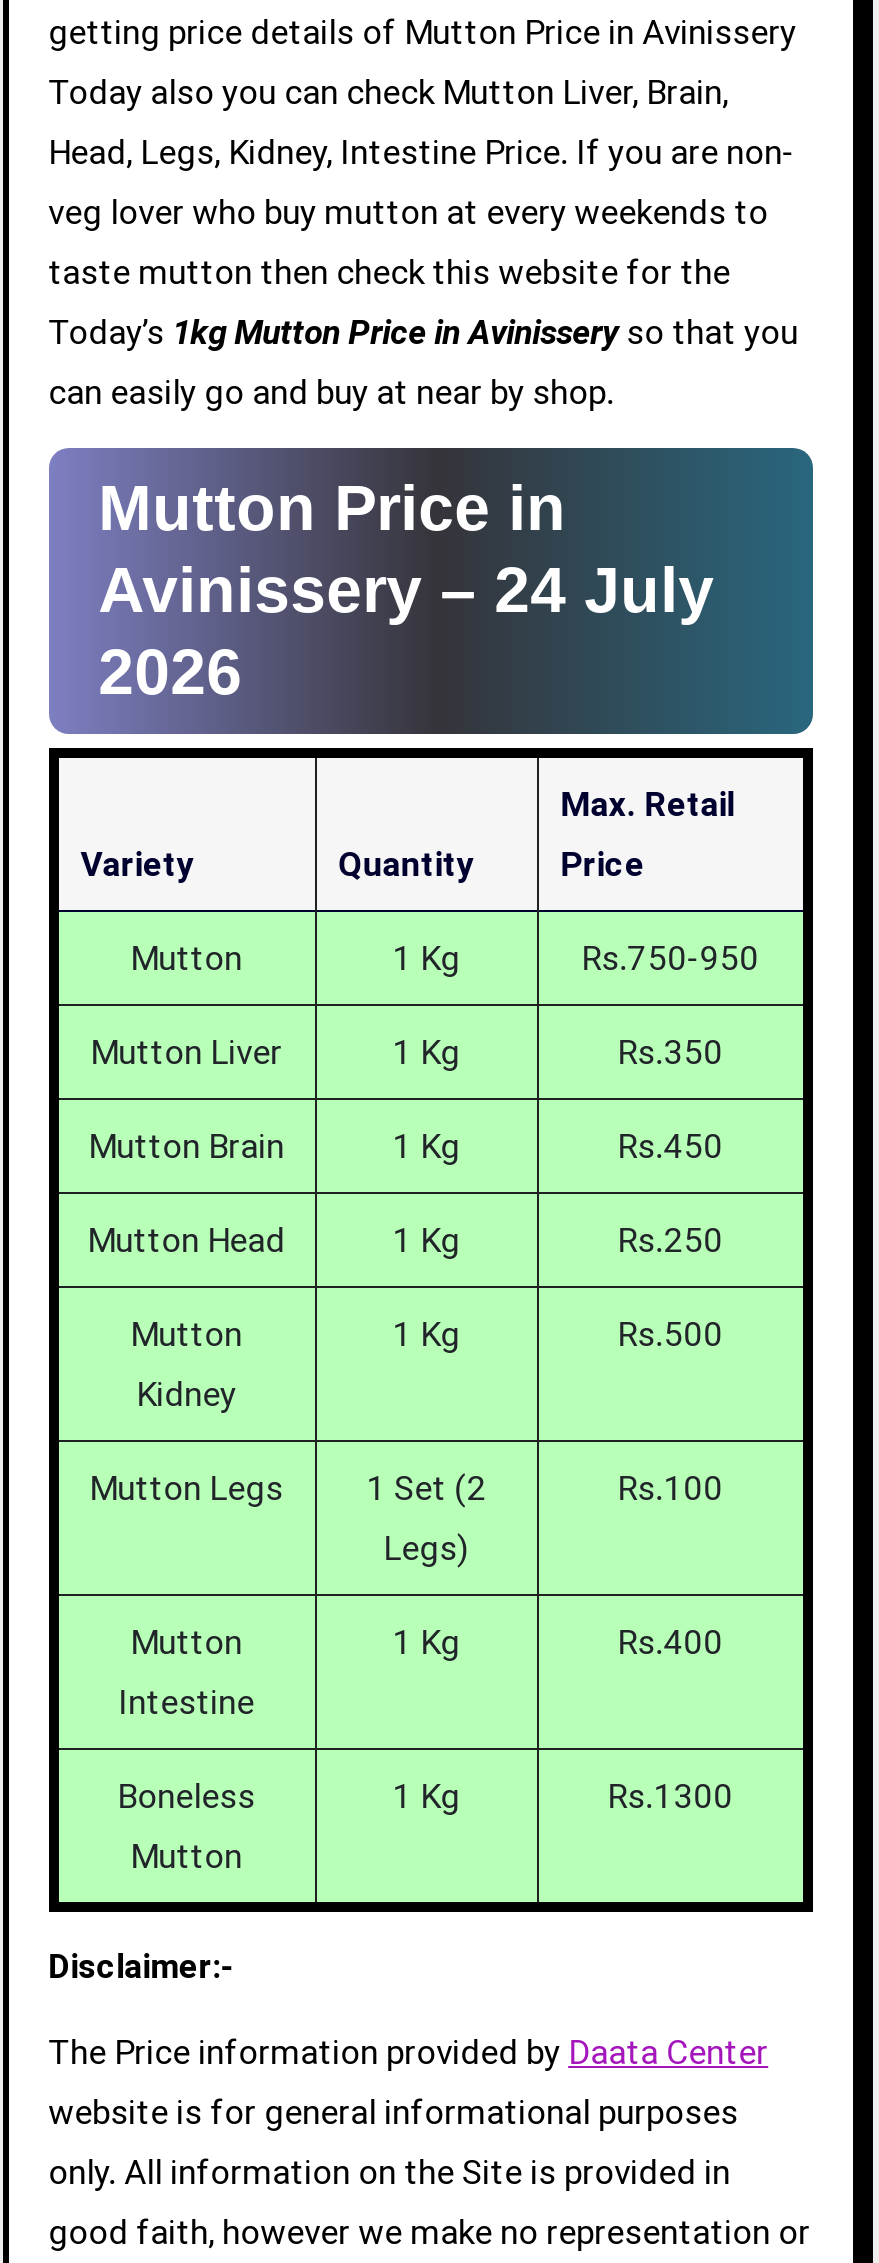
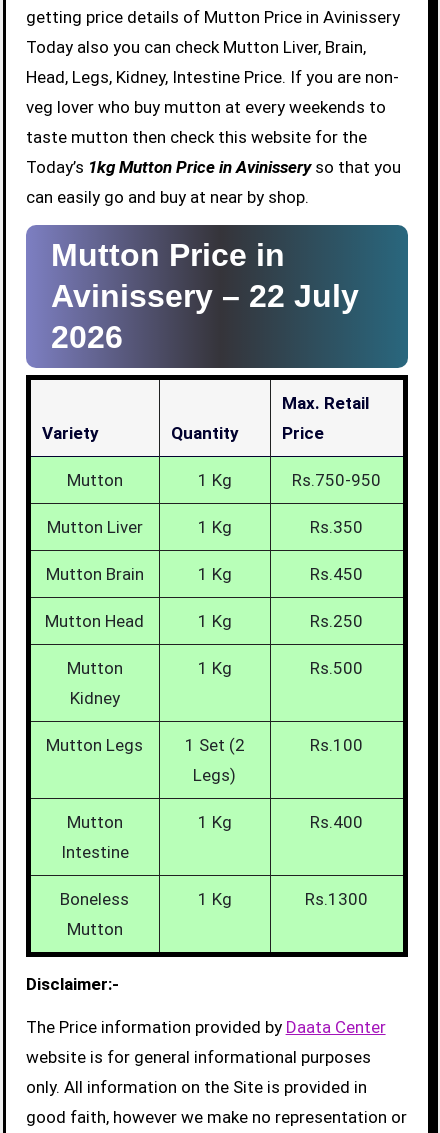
- Avinissery – 24 July
+ Avinissery – 22 July
